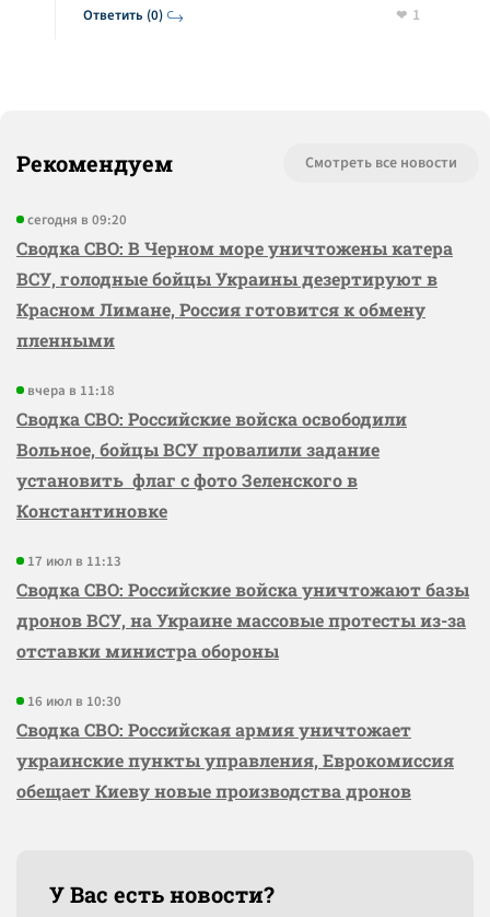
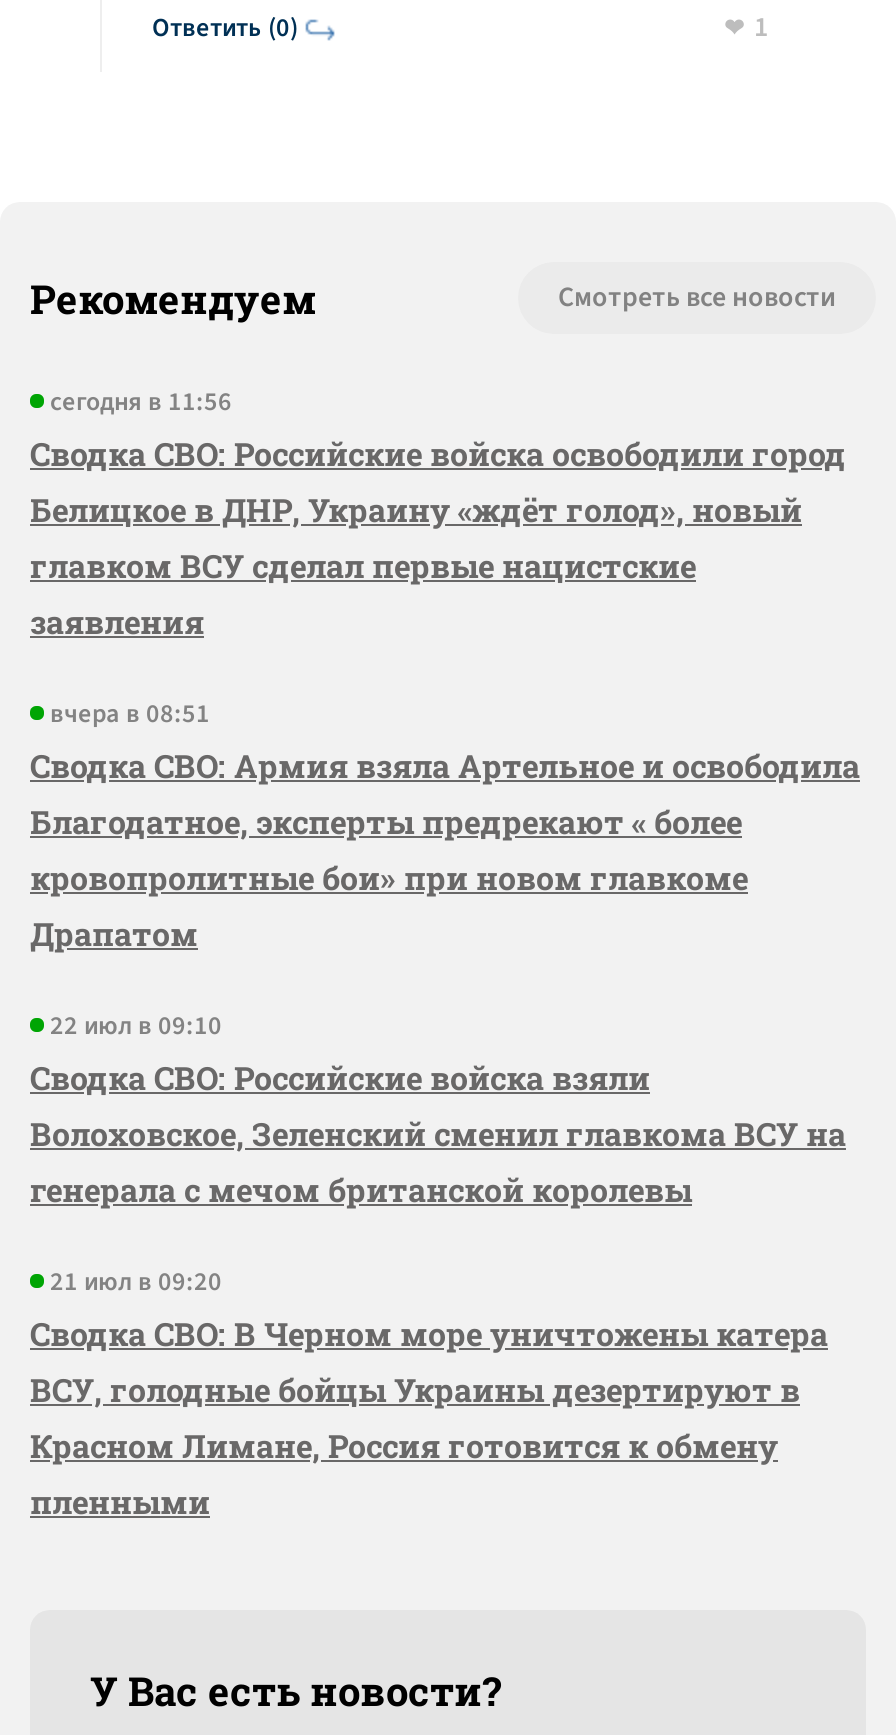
- сегодня в 09:20
+ сегодня в 11:56
+ Сводка СВО: Российские войска освободили город
+ Белицкое в ДНР, Украину «ждёт голод», новый
+ главком ВСУ сделал первые нацистские
+ заявления
+ вчера в 08:51
+ Сводка СВО: Армия взяла Артельное и освободила
+ Благодатное, эксперты предрекают « более
+ кровопролитные бои» при новом главкоме
+ Драпатом
+ 22 июл в 09:10
+ Сводка СВО: Российские войска взяли
+ Волоховское, Зеленский сменил главкома ВСУ на
+ генерала с мечом британской королевы
+ 21 июл в 09:20

moved down: Сводка СВО: В Черном море уничтожены катера | ВСУ, голодные бойцы Украины дезертируют в | Красном Лимане, Россия готовится к обмену | пленными

- вчера в 11:18
- Сводка СВО: Российские войска освободили
- Вольное, бойцы ВСУ провалили задание
- установить флаг с фото Зеленского в
- Константиновке
- 17 июл в 11:13
- Сводка СВО: Российские войска уничтожают базы
- дронов ВСУ, на Украине массовые протесты из-за
- отставки министра обороны
- 16 июл в 10:30
- Сводка СВО: Российская армия уничтожает
- украинские пункты управления, Еврокомиссия
- обещает Киеву новые производства дронов
